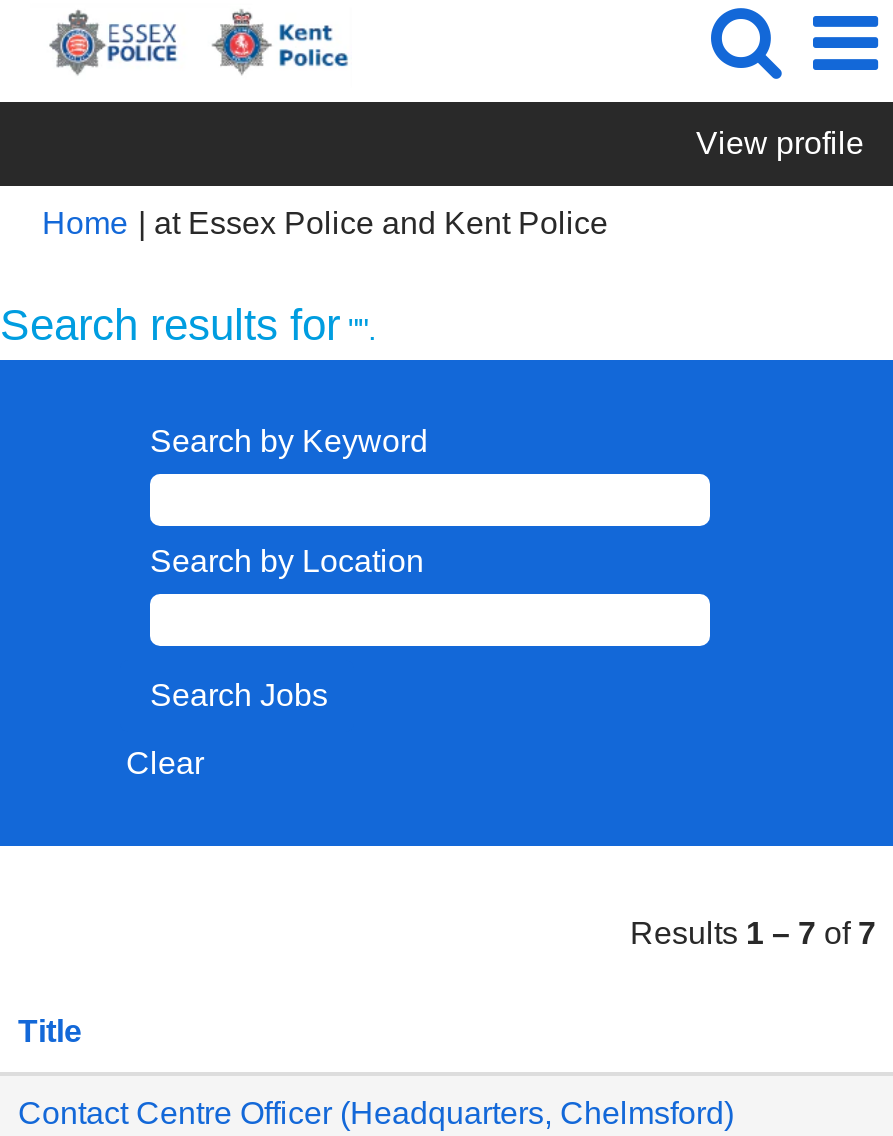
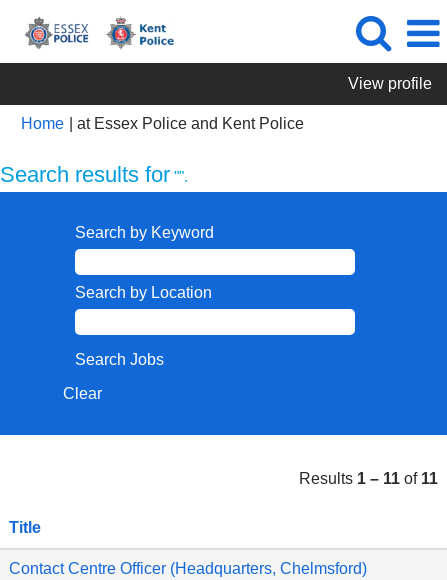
- Results 1 – 7 of 7
+ Results 1 – 11 of 11
